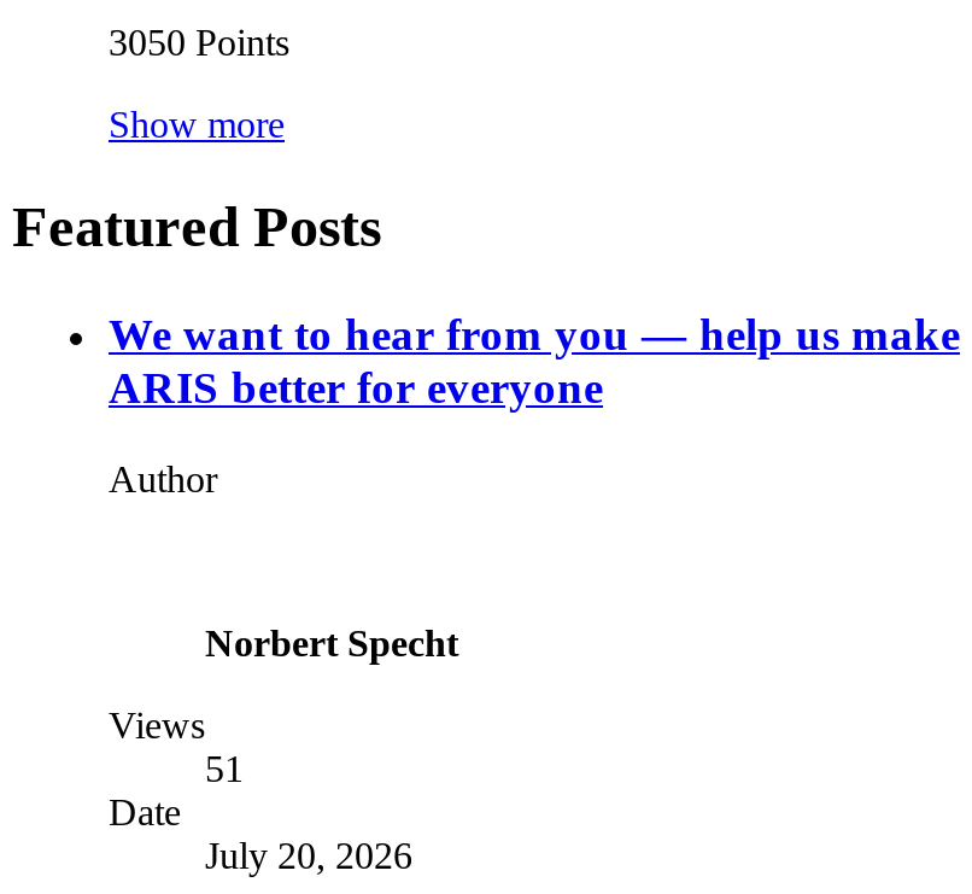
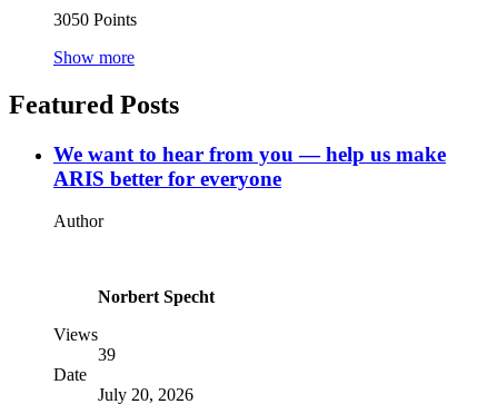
- 51
+ 39
